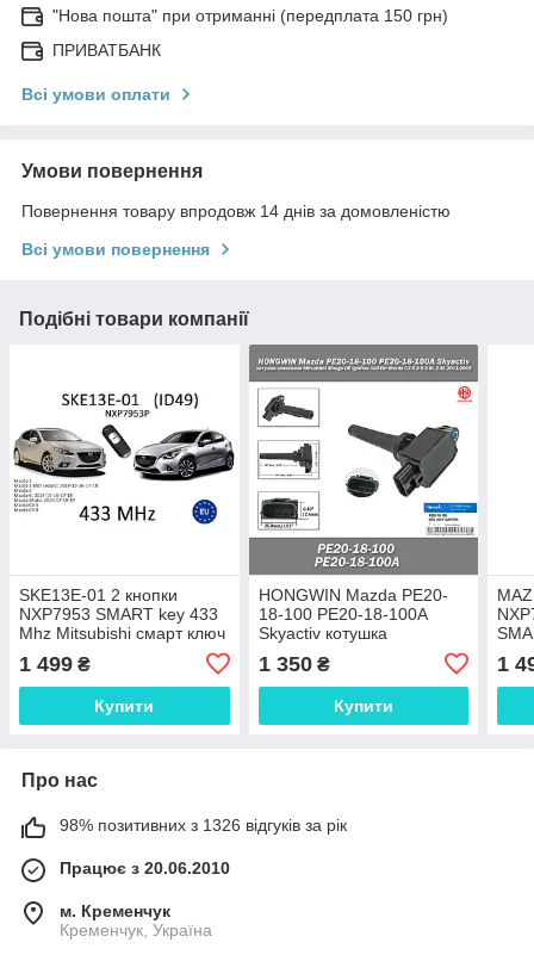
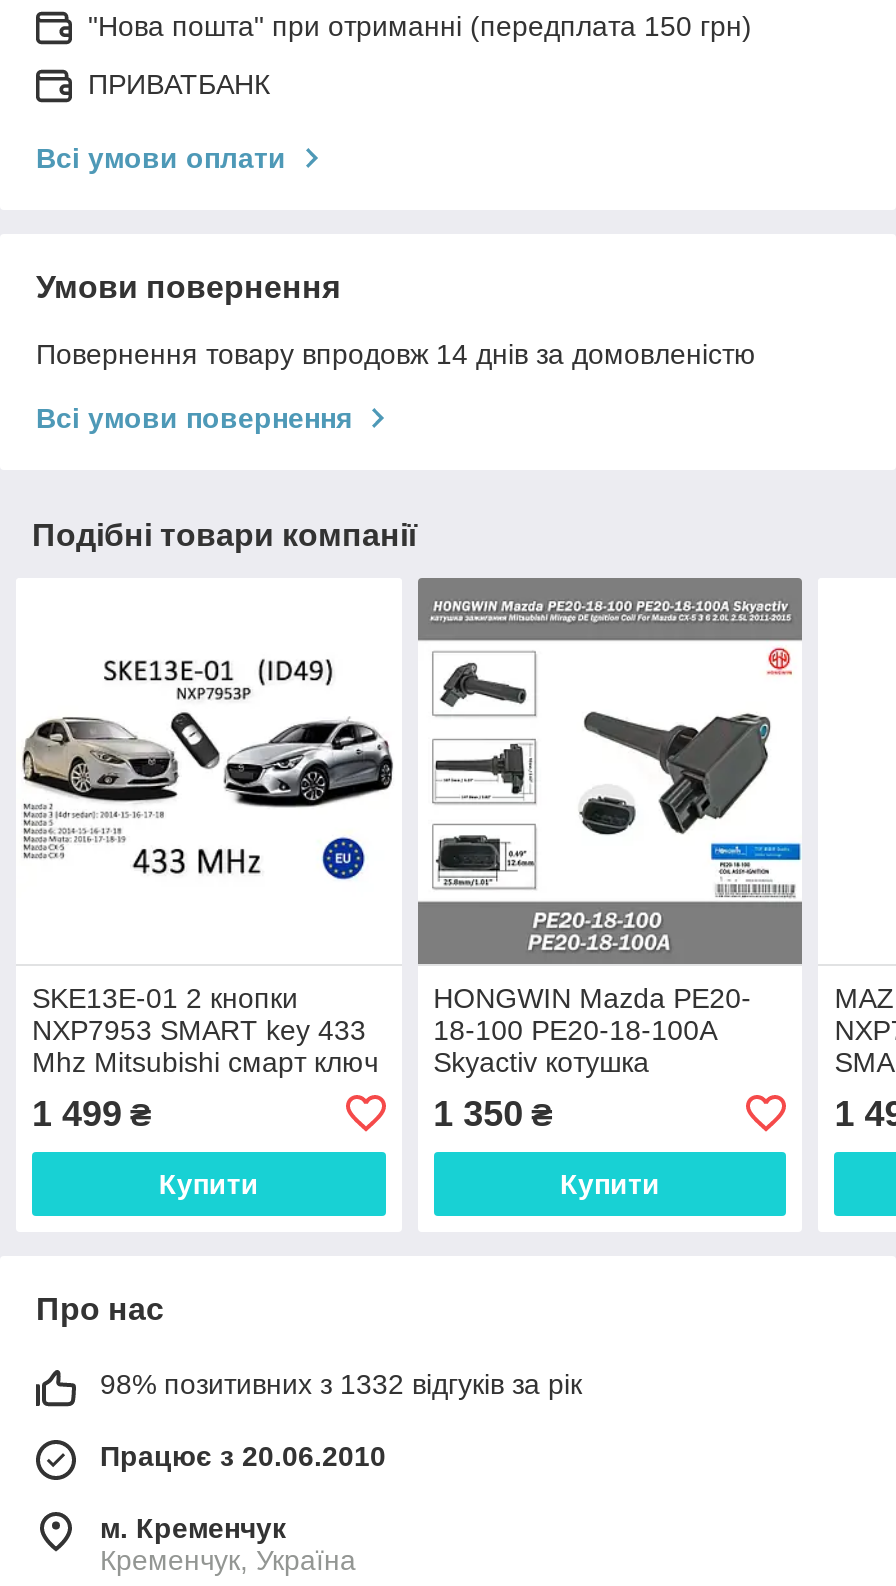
- 98% позитивних з 1326 відгуків за рік
+ 98% позитивних з 1332 відгуків за рік
